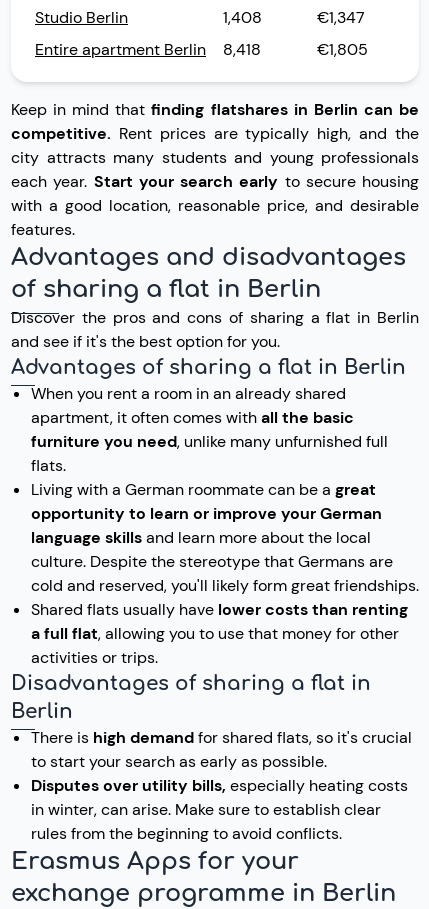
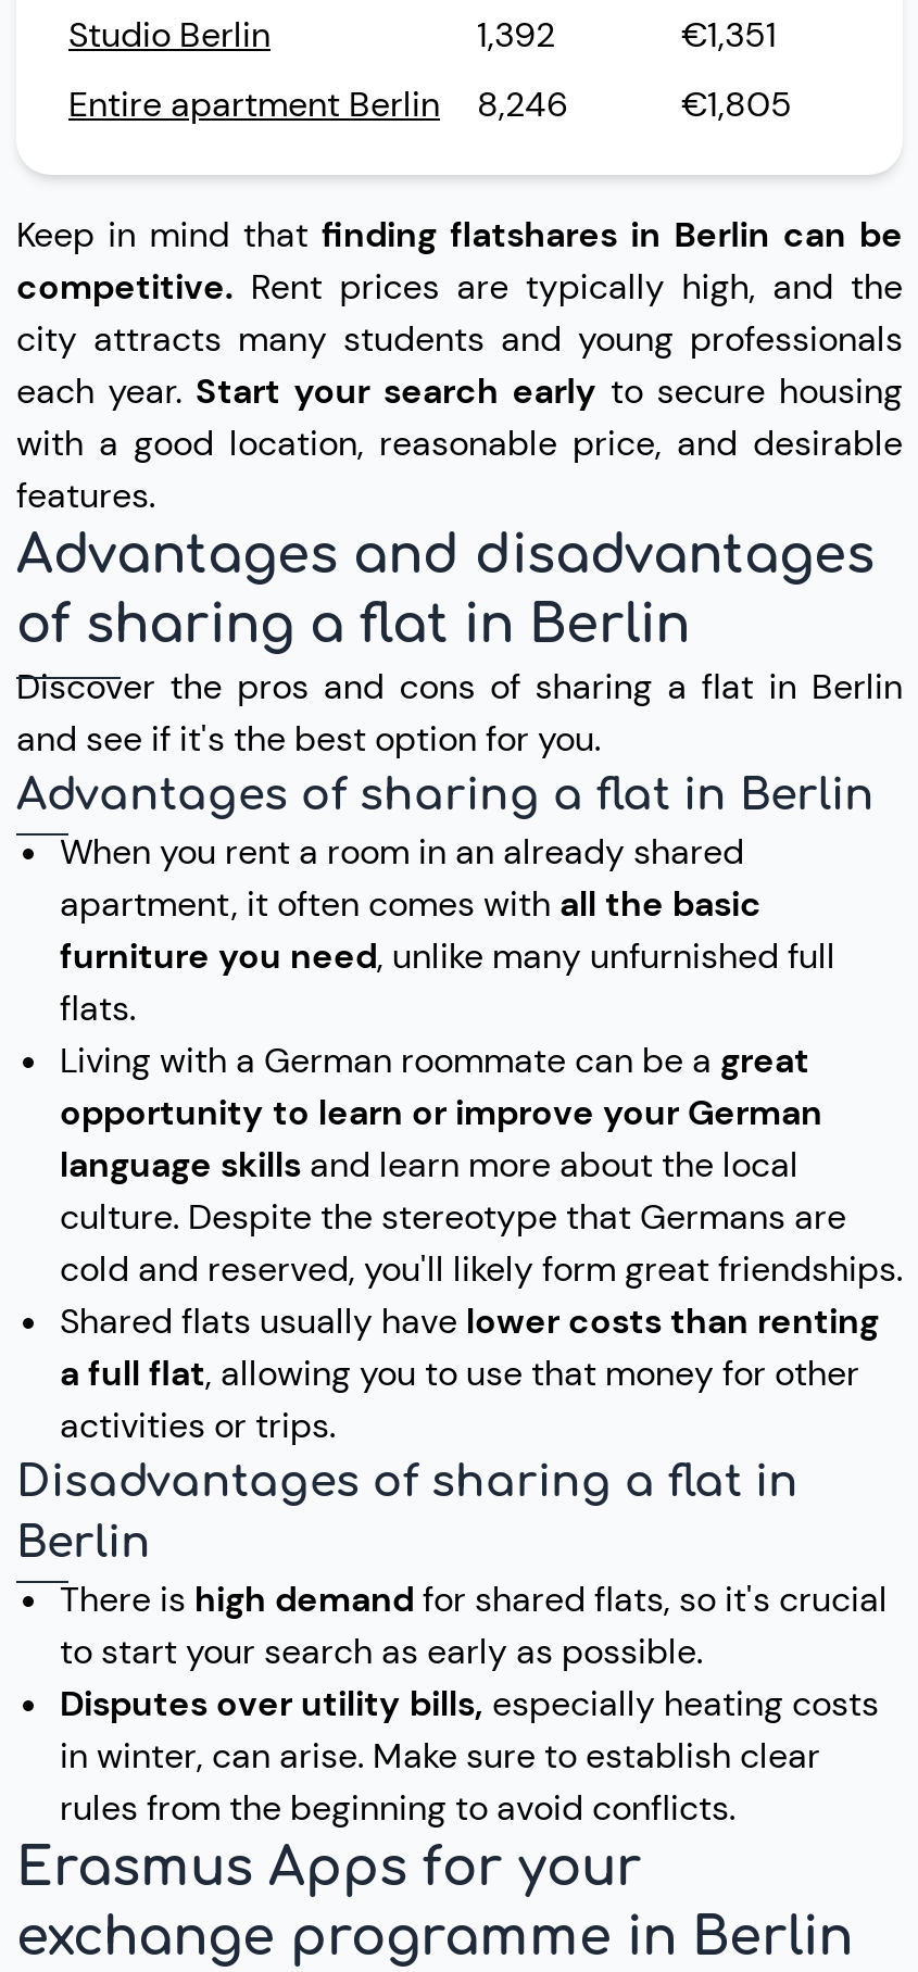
- 1,408
+ 1,392

- €1,347
+ €1,351

- Entire apartment Berlin 8,418
+ Entire apartment Berlin 8,246
